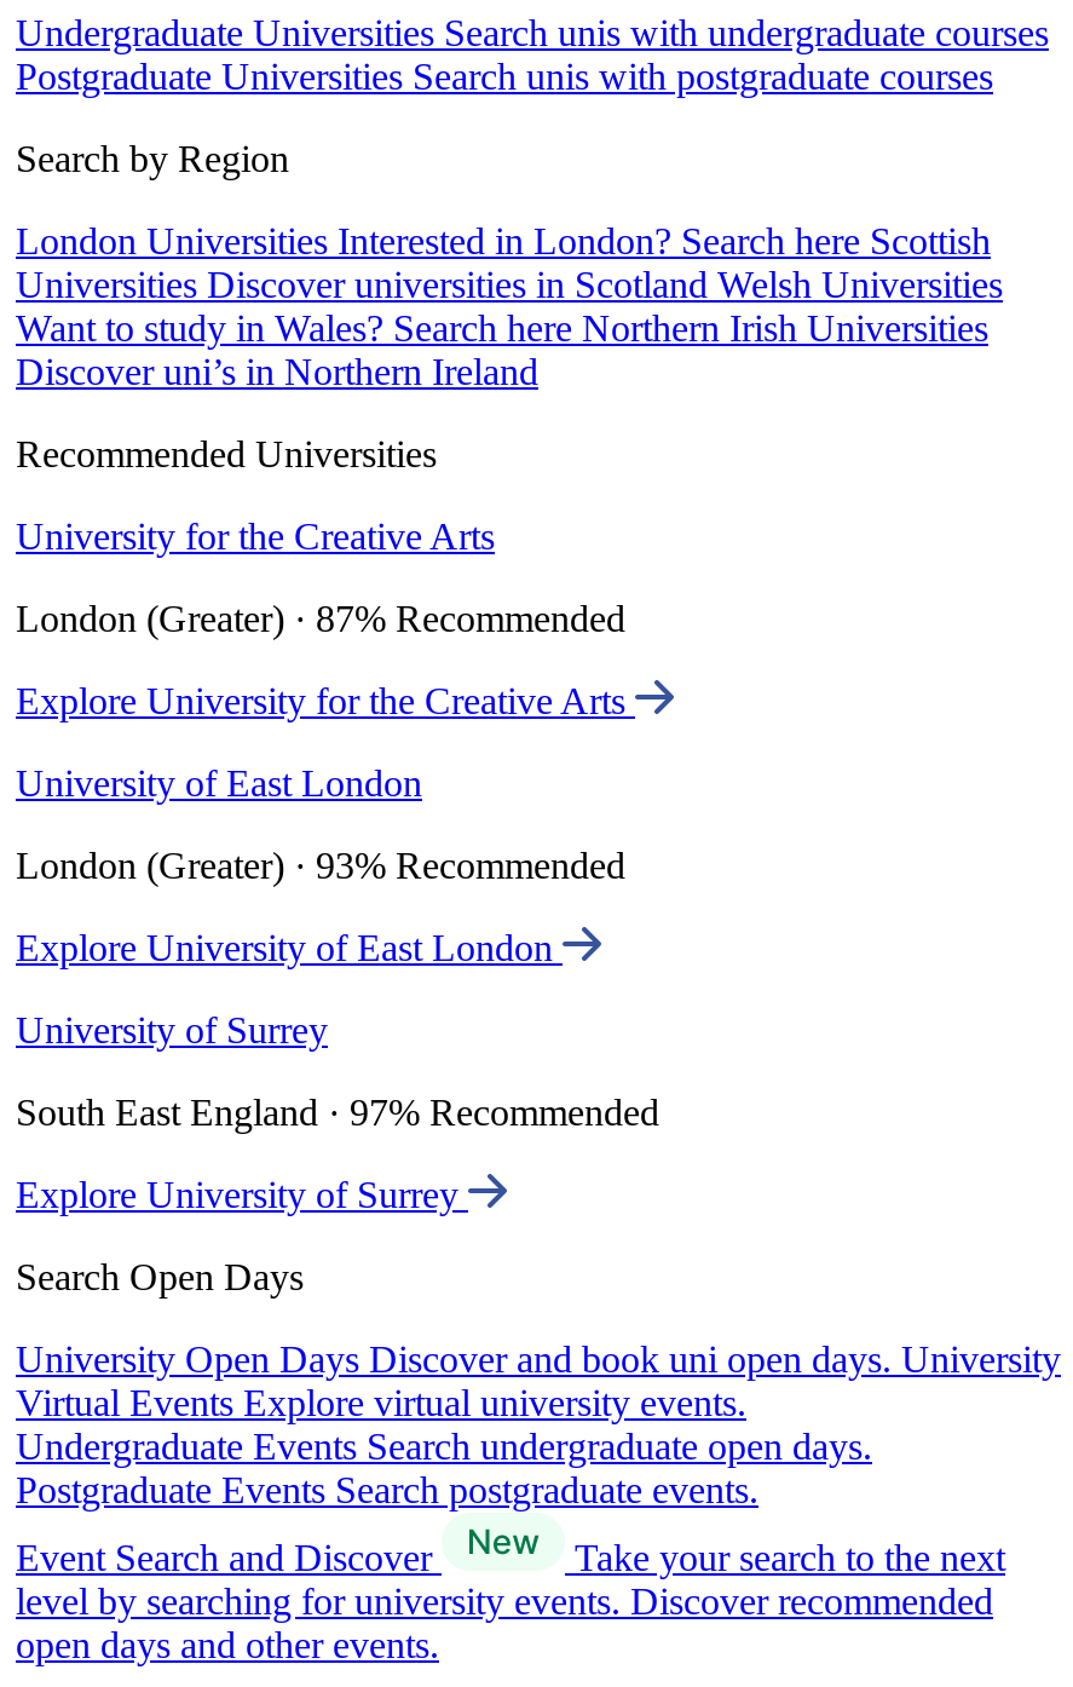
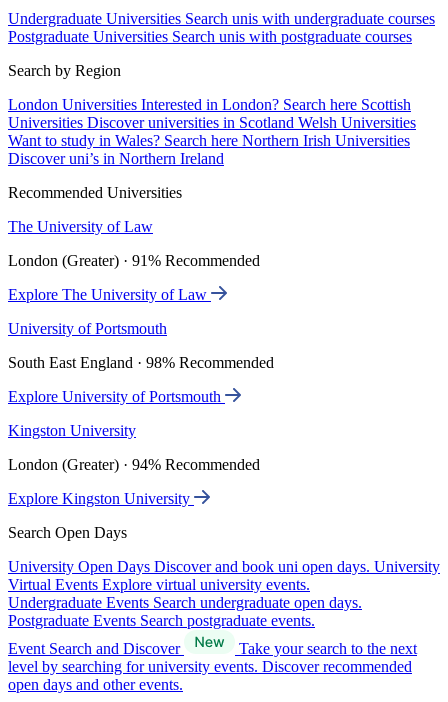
- University for the Creative Arts
+ The University of Law

- London (Greater) · 87% Recommended
+ London (Greater) · 91% Recommended

- Explore University for the Creative Arts
+ Explore The University of Law

- University of East London
+ University of Portsmouth

- London (Greater) · 93% Recommended
+ South East England · 98% Recommended

- Explore University of East London
+ Explore University of Portsmouth

- University of Surrey
+ Kingston University

- South East England · 97% Recommended
+ London (Greater) · 94% Recommended

- Explore University of Surrey
+ Explore Kingston University
